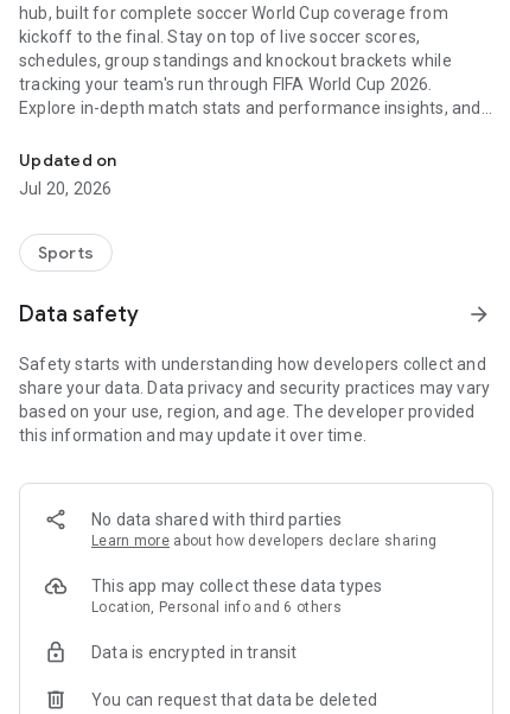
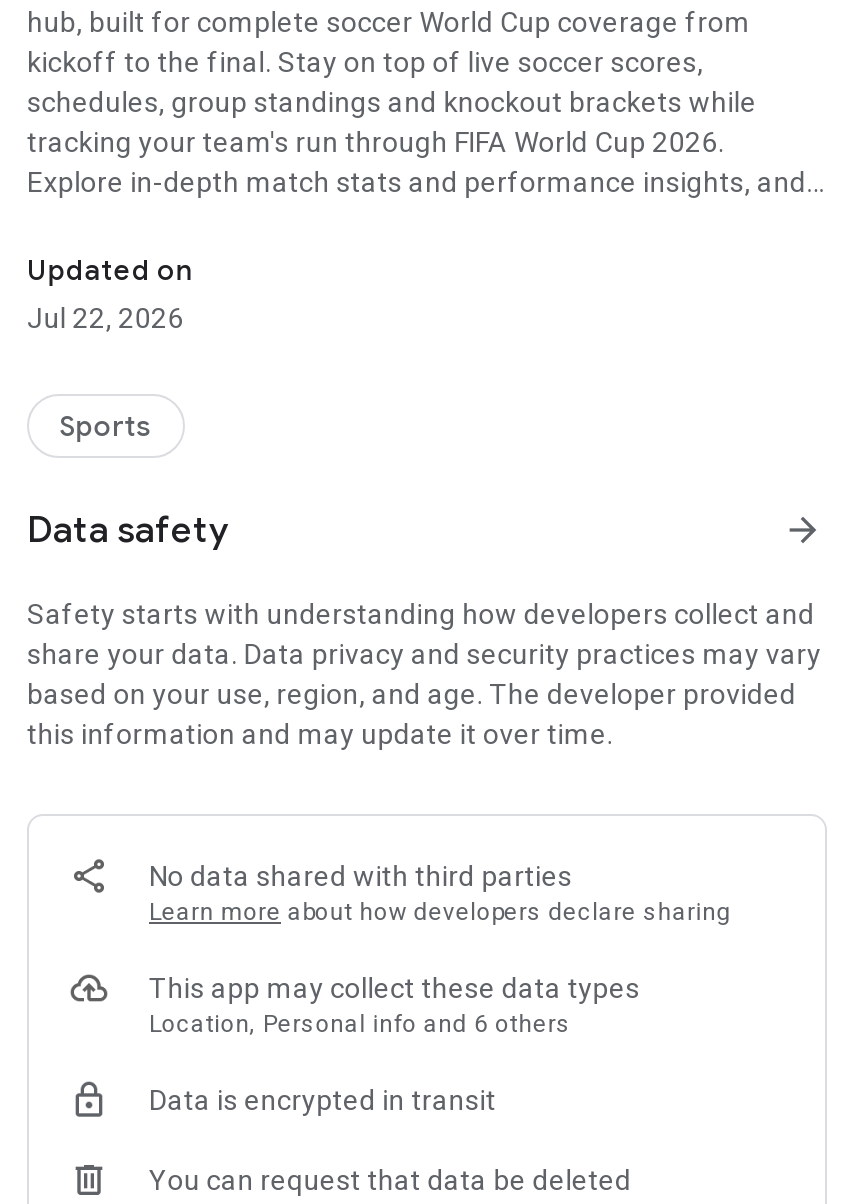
- Jul 20, 2026
+ Jul 22, 2026
